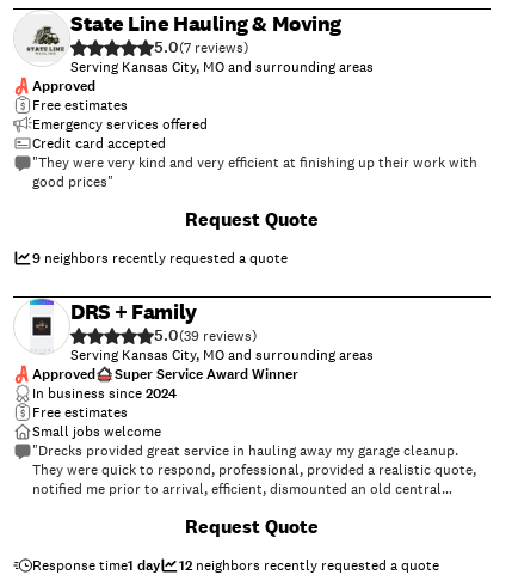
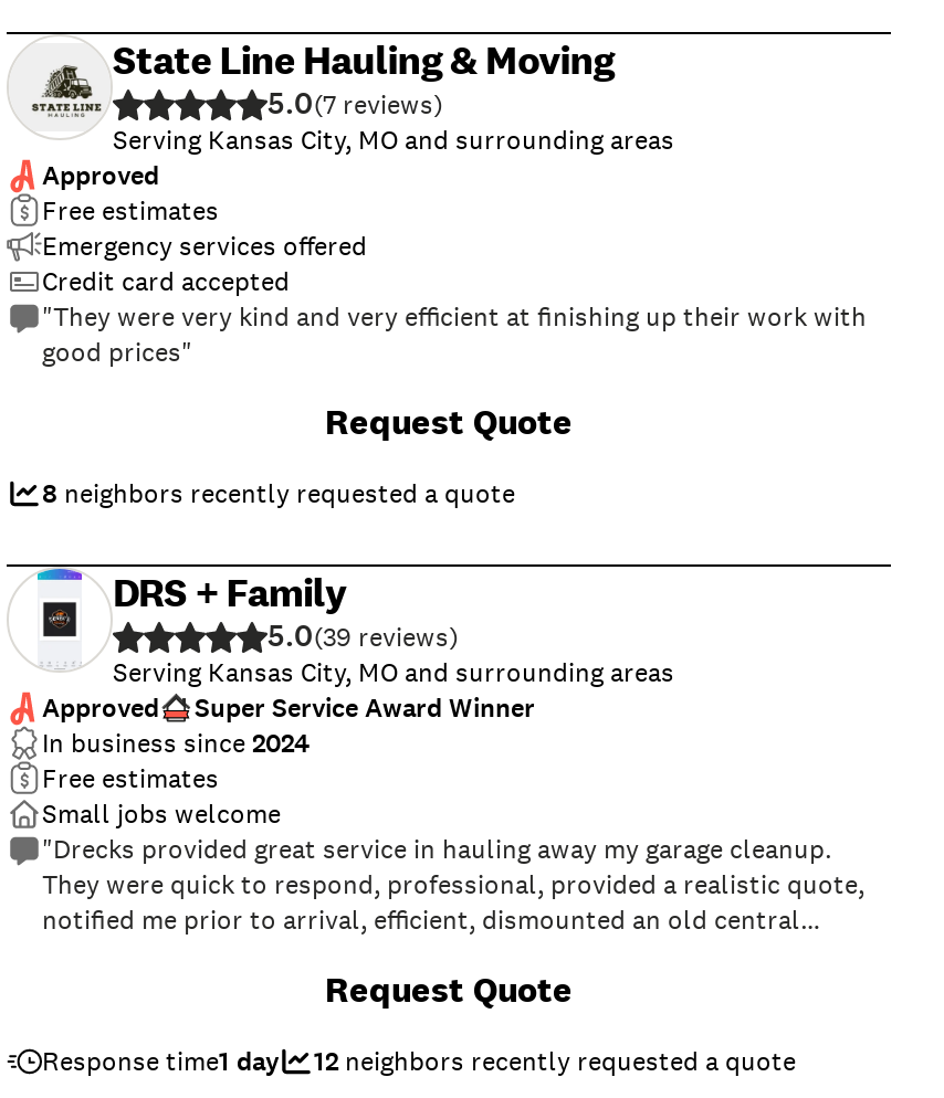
- 9 neighbors recently requested a quote
+ 8 neighbors recently requested a quote
